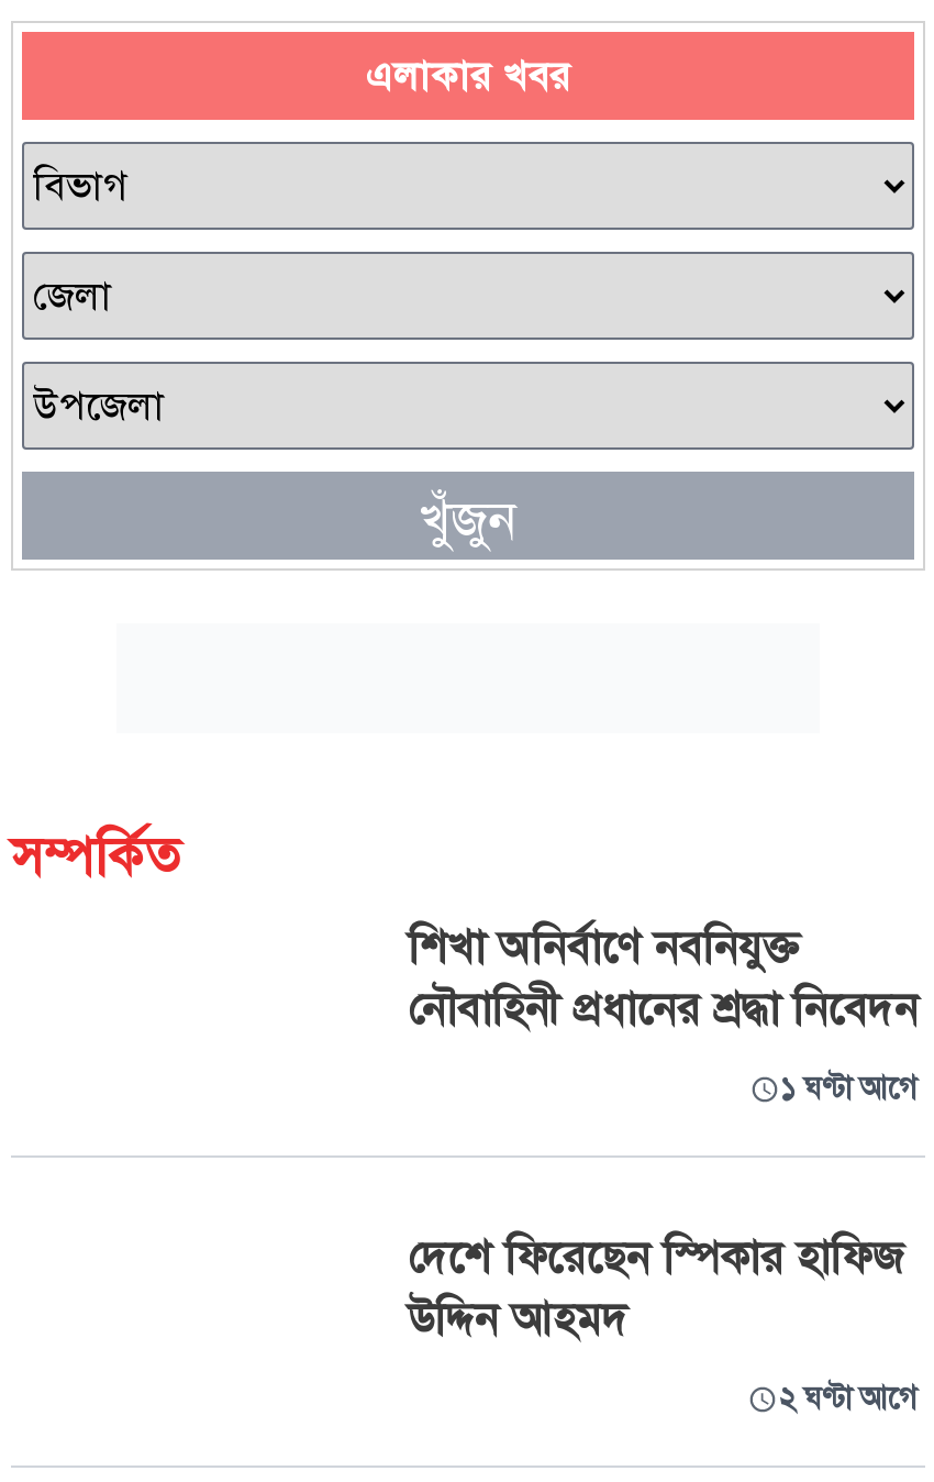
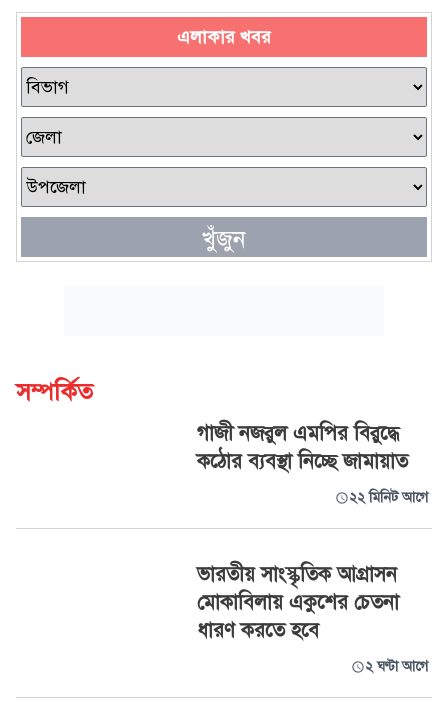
- শিখা অনির্বাণে নবনিযুক্ত
- নৌবাহিনী প্রধানের শ্রদ্ধা নিবেদন
+ গাজী নজরুল এমপির বিরুদ্ধে
+ কঠোর ব্যবস্থা নিচ্ছে জামায়াত

- ১ ঘণ্টা আগে
+ ২২ মিনিট আগে

- দেশে ফিরেছেন স্পিকার হাফিজ
- উদ্দিন আহমদ
+ ভারতীয় সাংস্কৃতিক আগ্রাসন
+ মোকাবিলায় একুশের চেতনা
+ ধারণ করতে হবে
